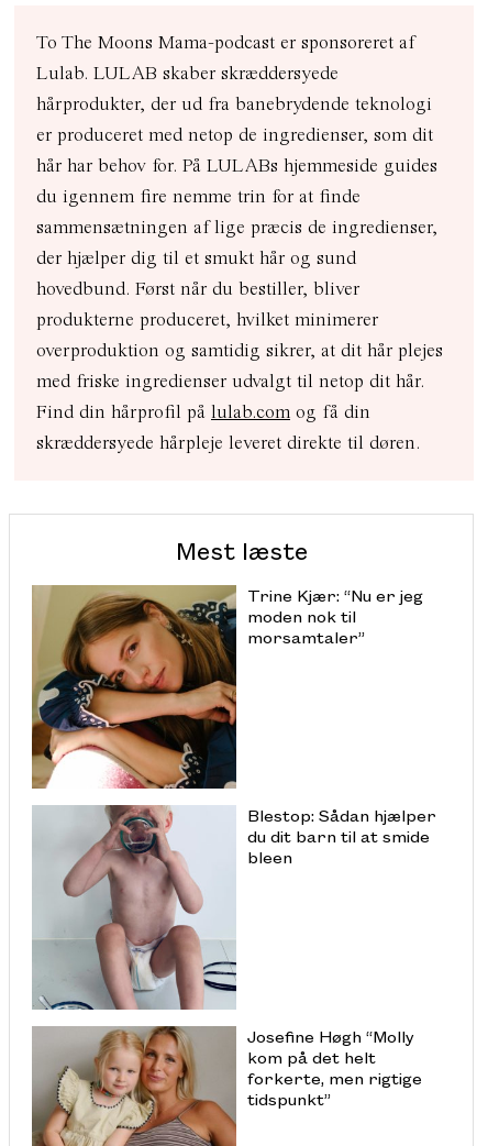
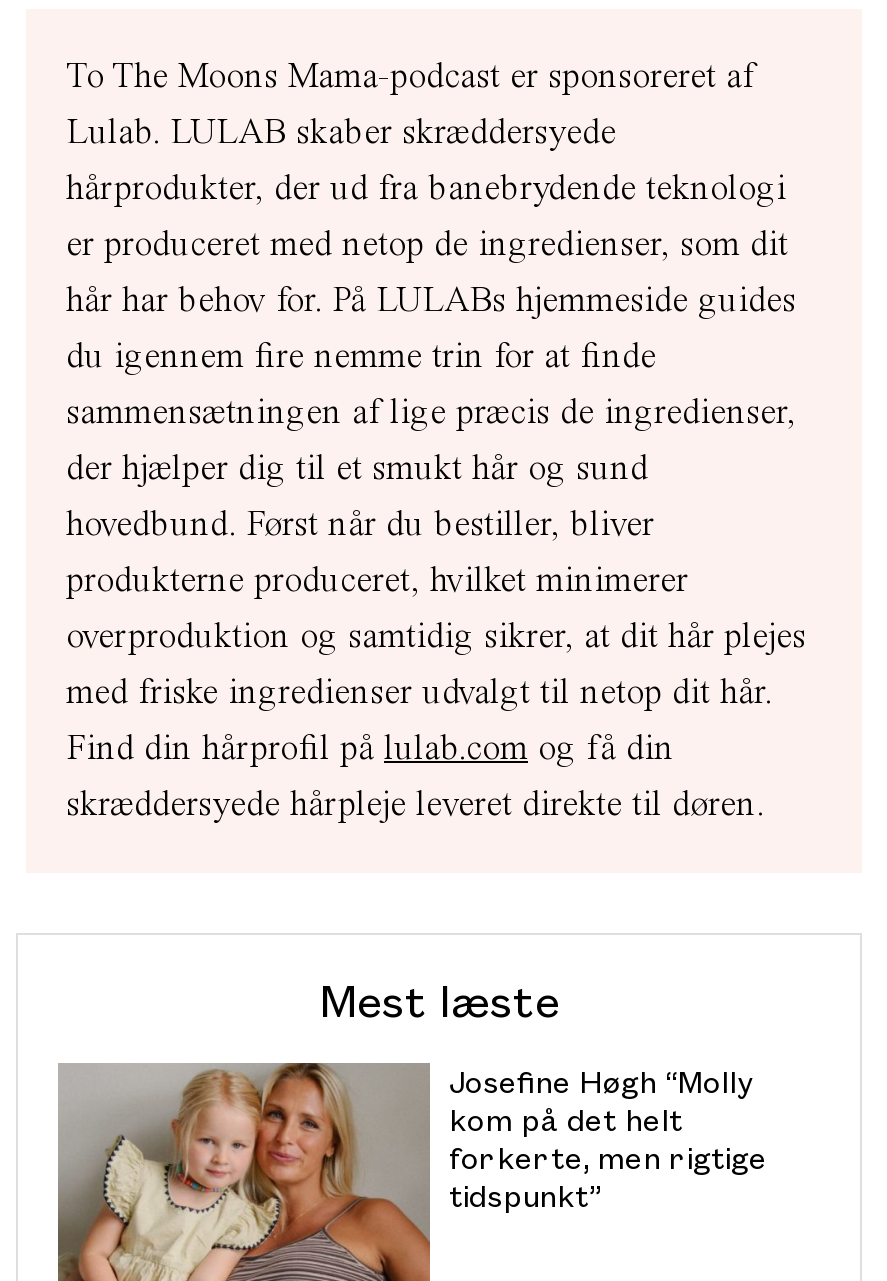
- [image]
- Trine Kjær: “Nu er jeg
- moden nok til
- morsamtaler”

- [image]
- Blestop: Sådan hjælper
- du dit barn til at smide
- bleen
